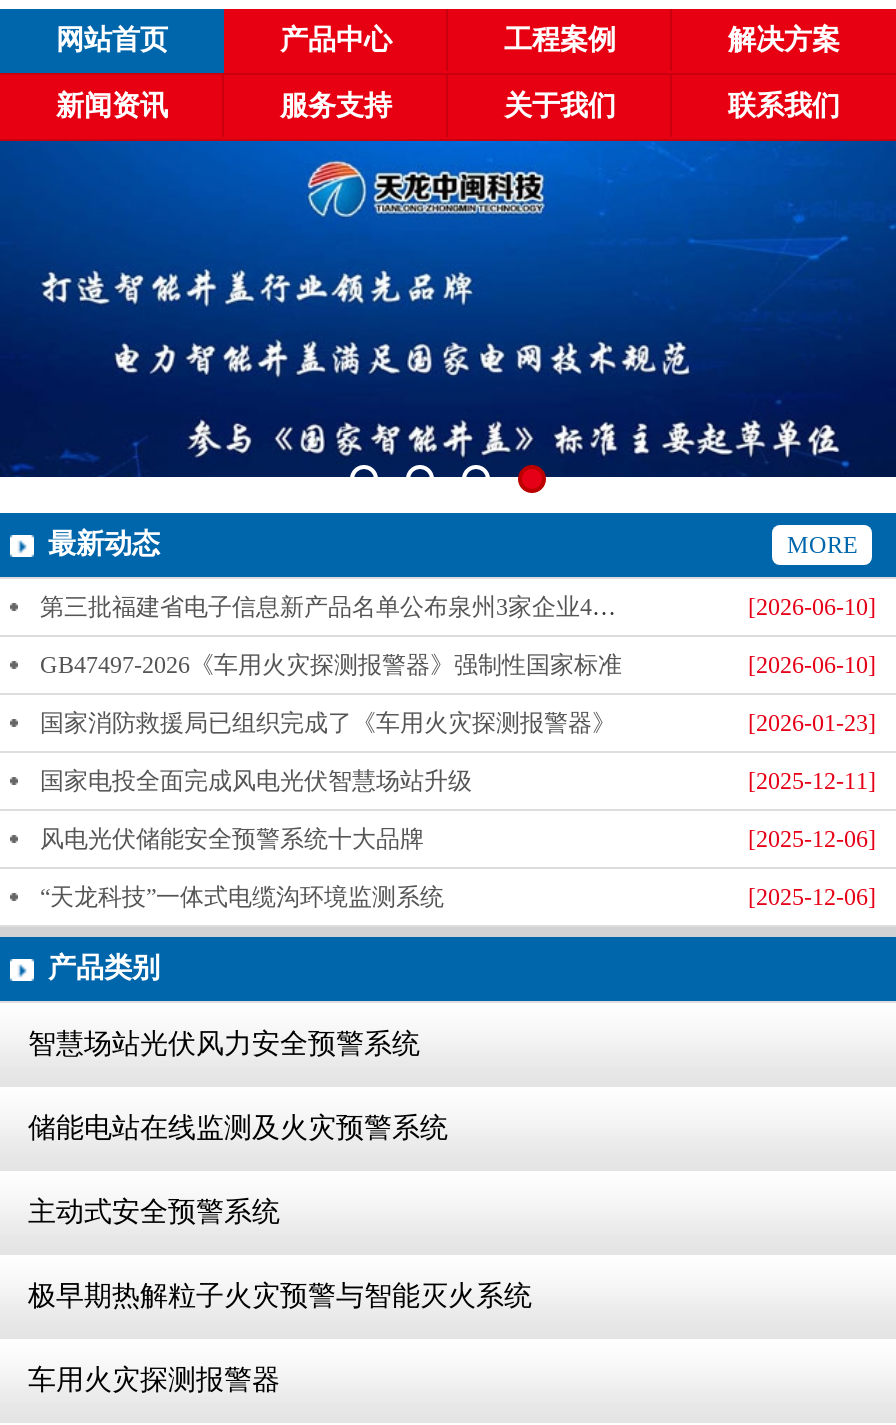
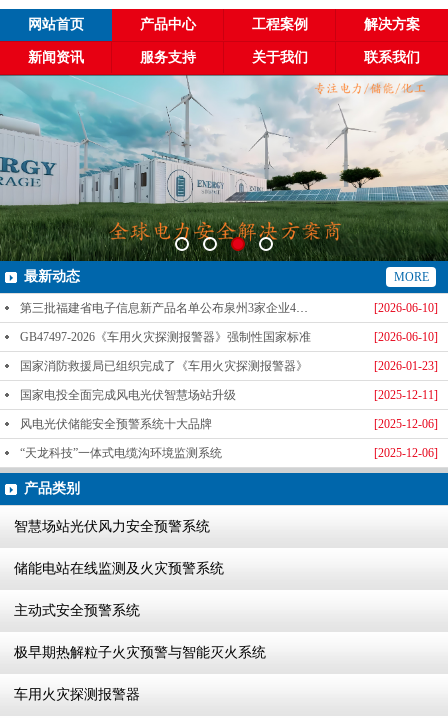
- [image]
+ [image]
